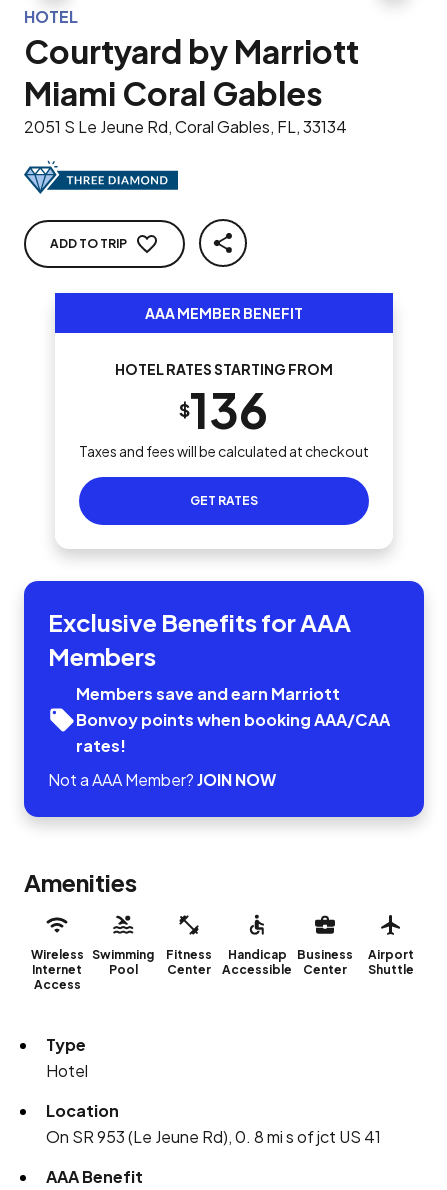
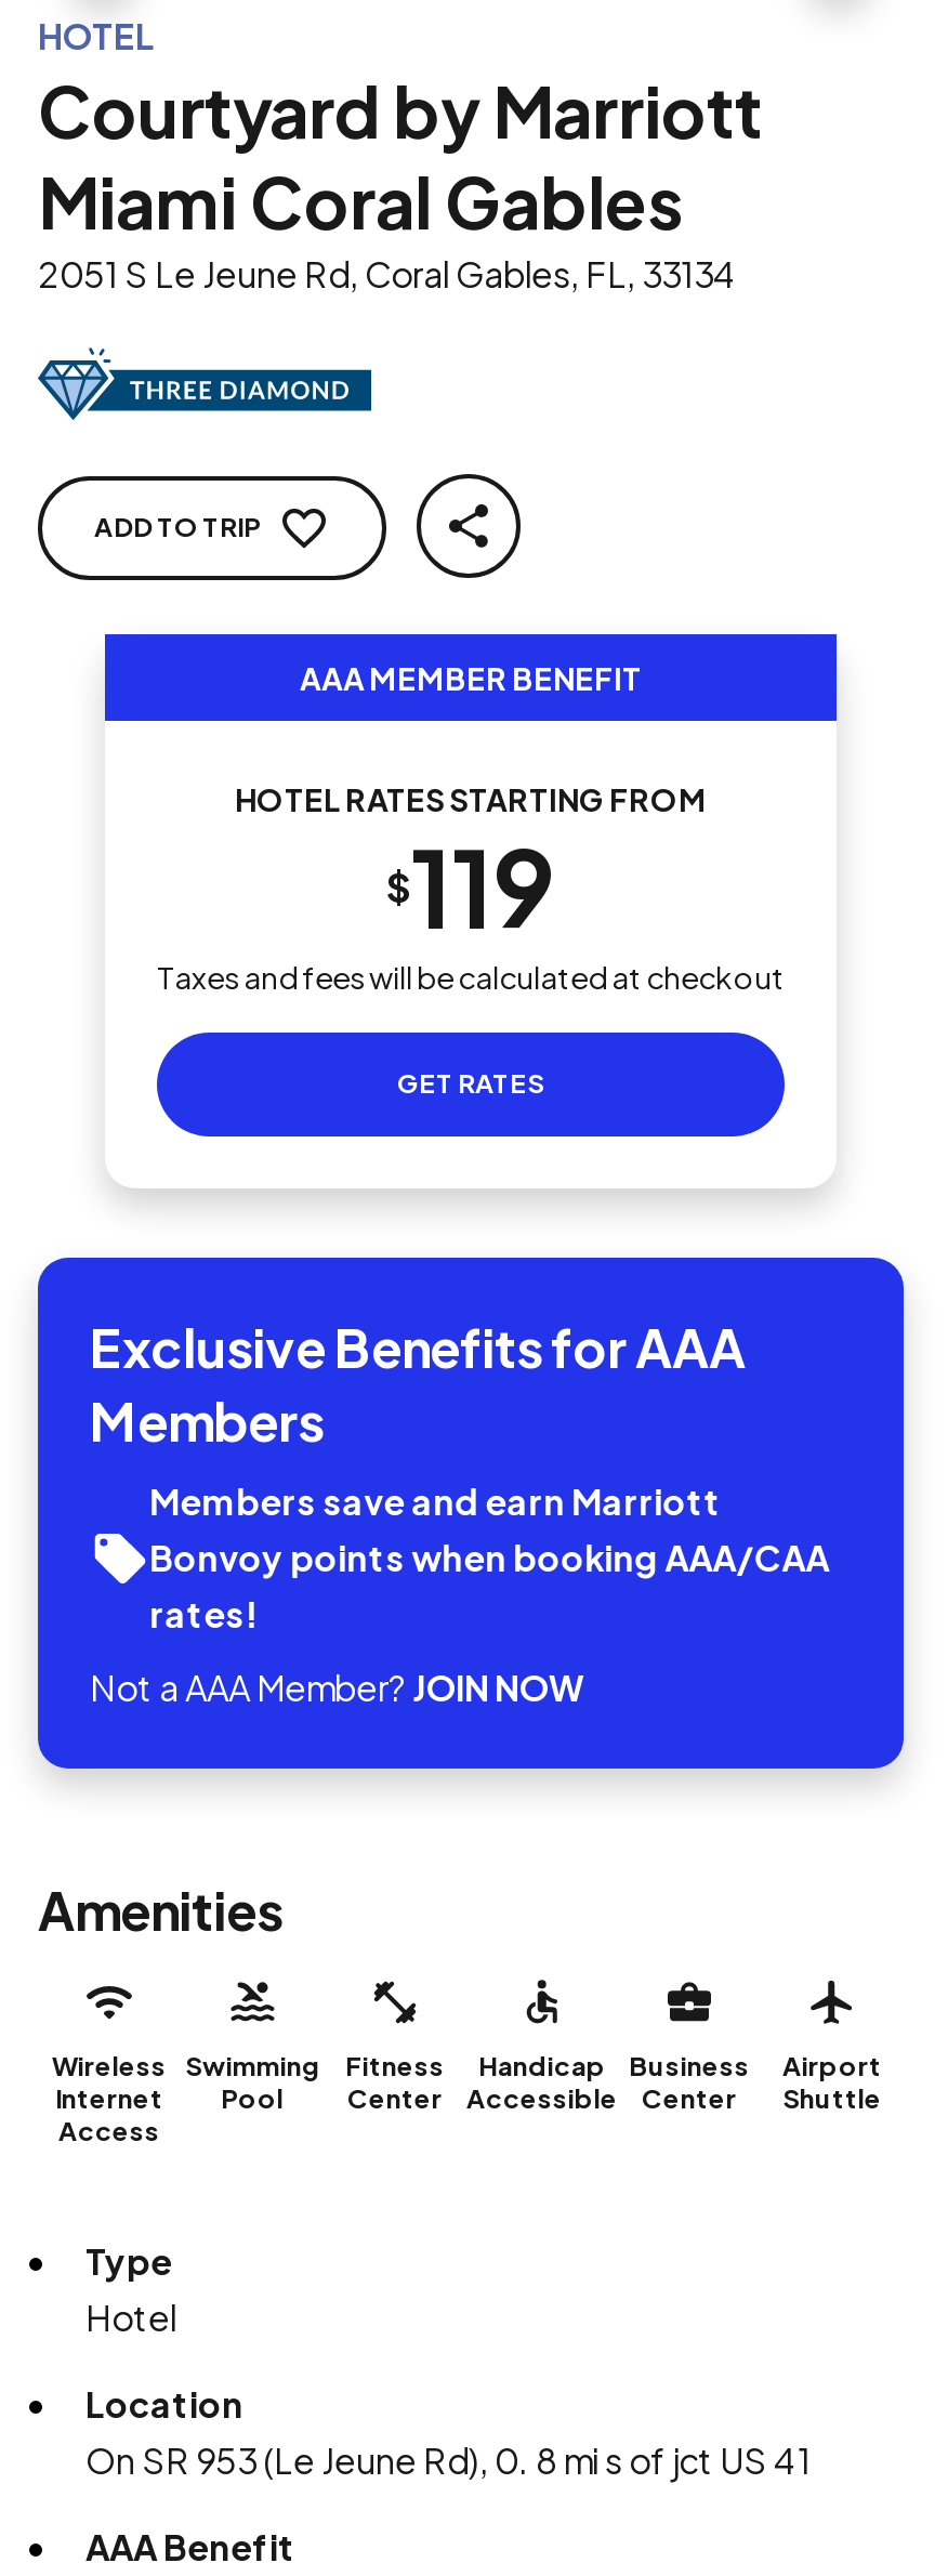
- $136
+ $119
